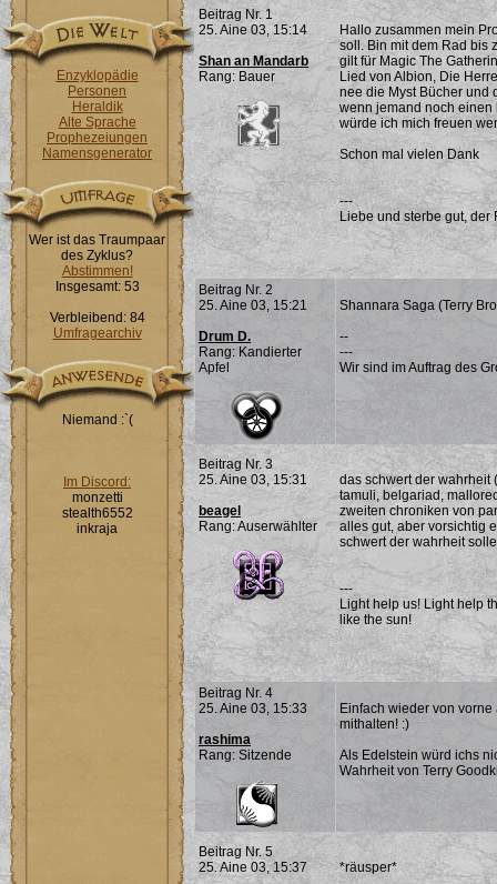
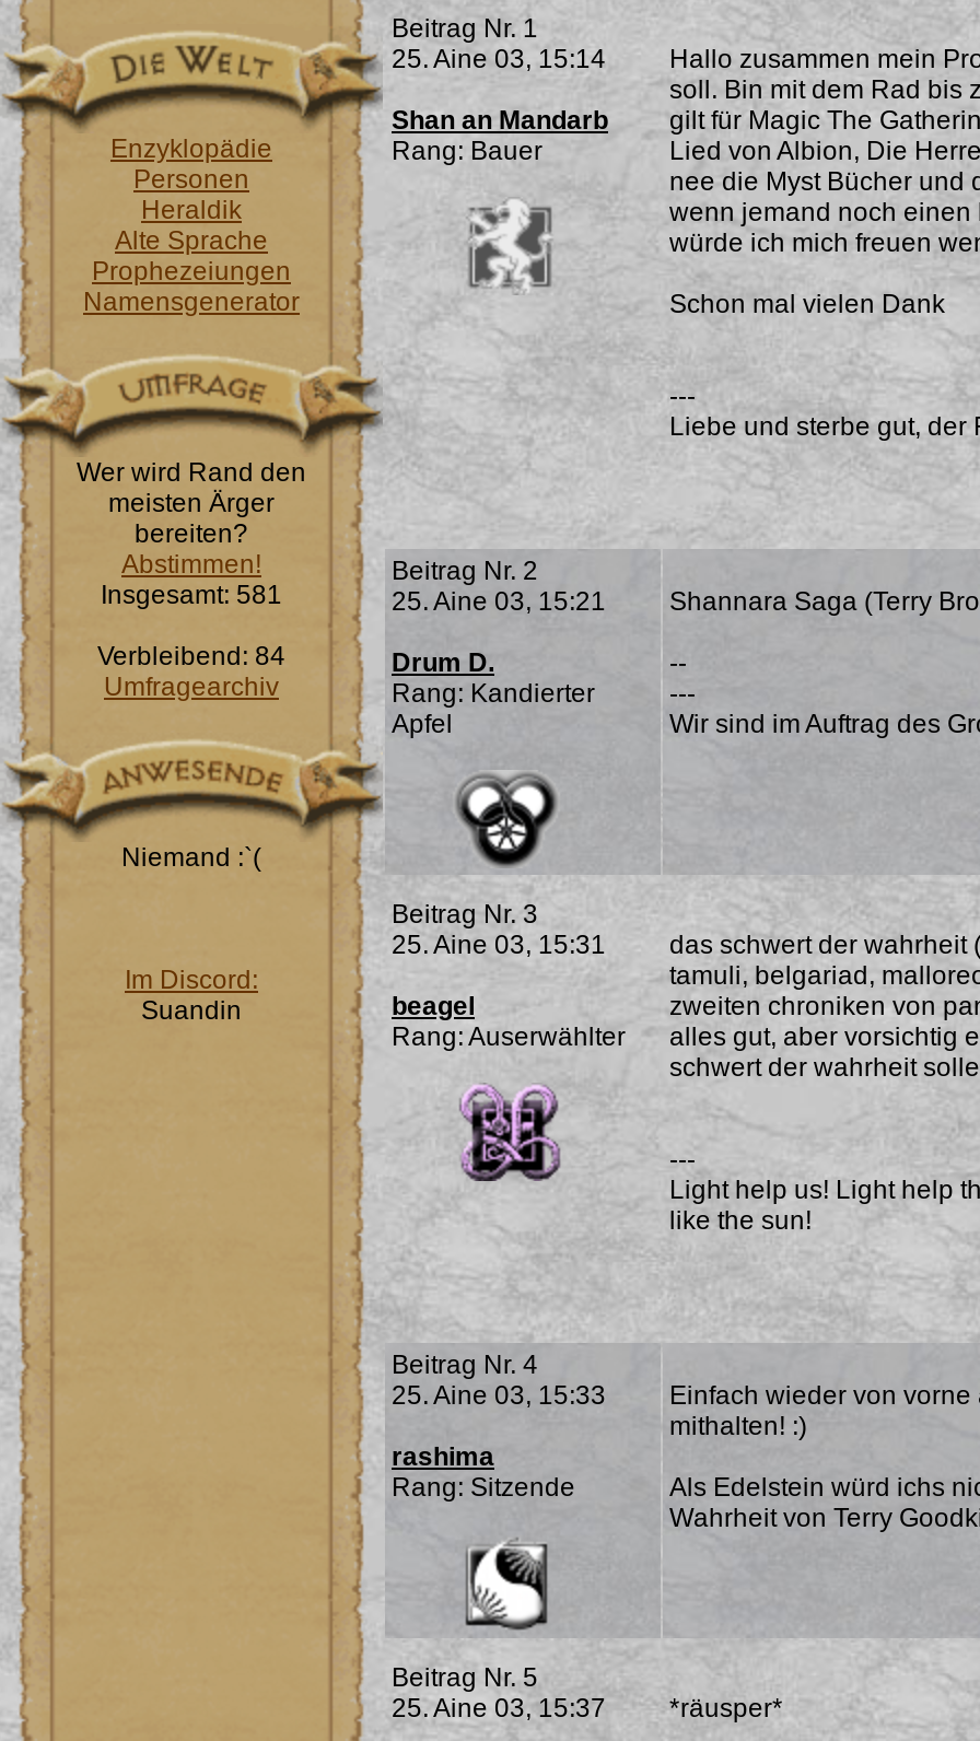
- Wer ist das Traumpaar
- des Zyklus?
+ Wer wird Rand den
+ meisten Ärger
+ bereiten?

- Insgesamt: 53
+ Insgesamt: 581

- monzetti
- stealth6552
- inkraja
+ Suandin
